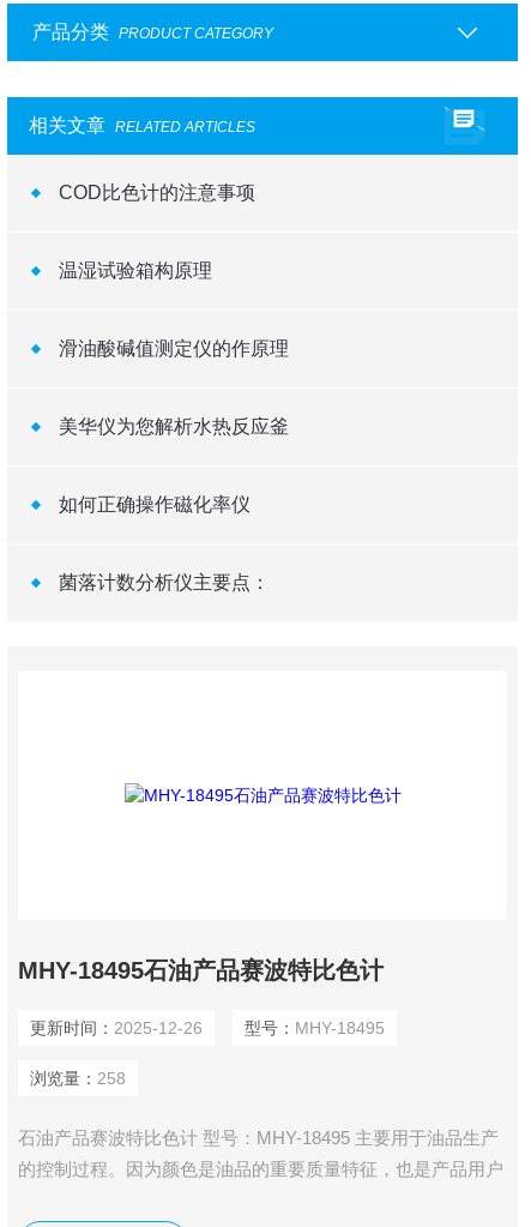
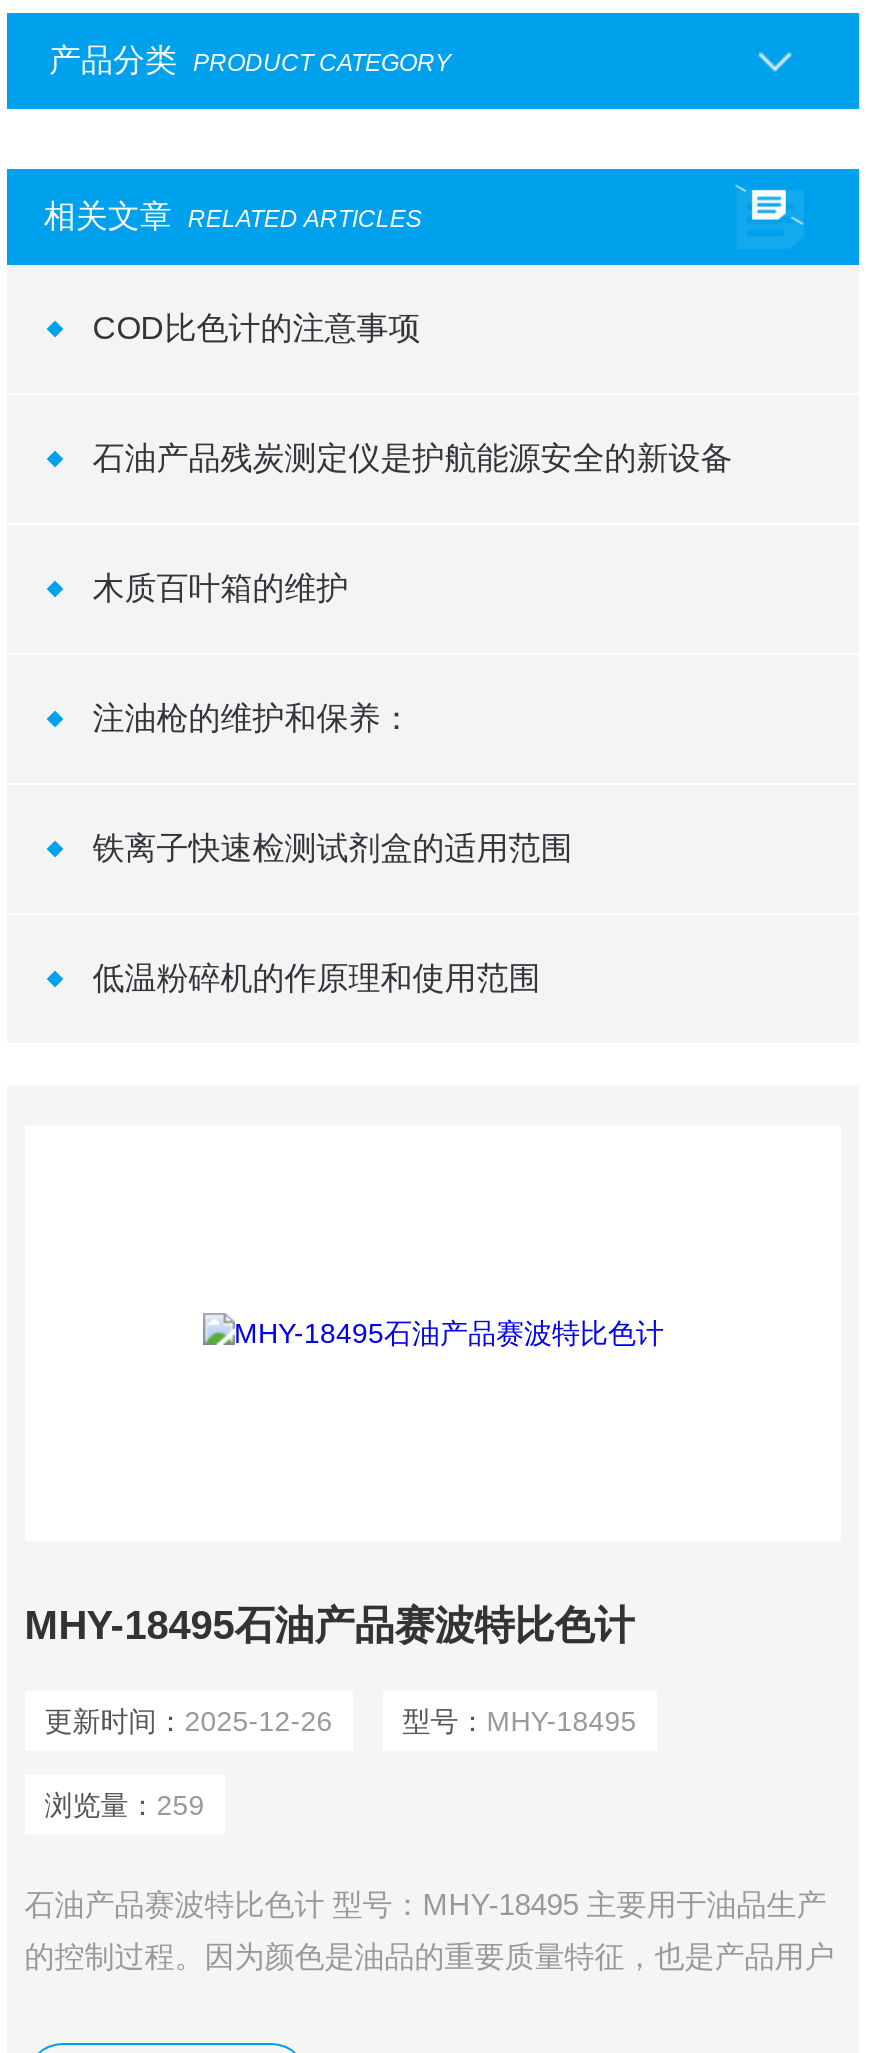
- 温湿试验箱构原理
+ 石油产品残炭测定仪是护航能源安全的新设备

- 滑油酸碱值测定仪的作原理
+ 木质百叶箱的维护

- 美华仪为您解析水热反应釜
+ 注油枪的维护和保养：

- 如何正确操作磁化率仪
+ 铁离子快速检测试剂盒的适用范围

- 菌落计数分析仪主要点：
+ 低温粉碎机的作原理和使用范围

- 浏览量：258
+ 浏览量：259
